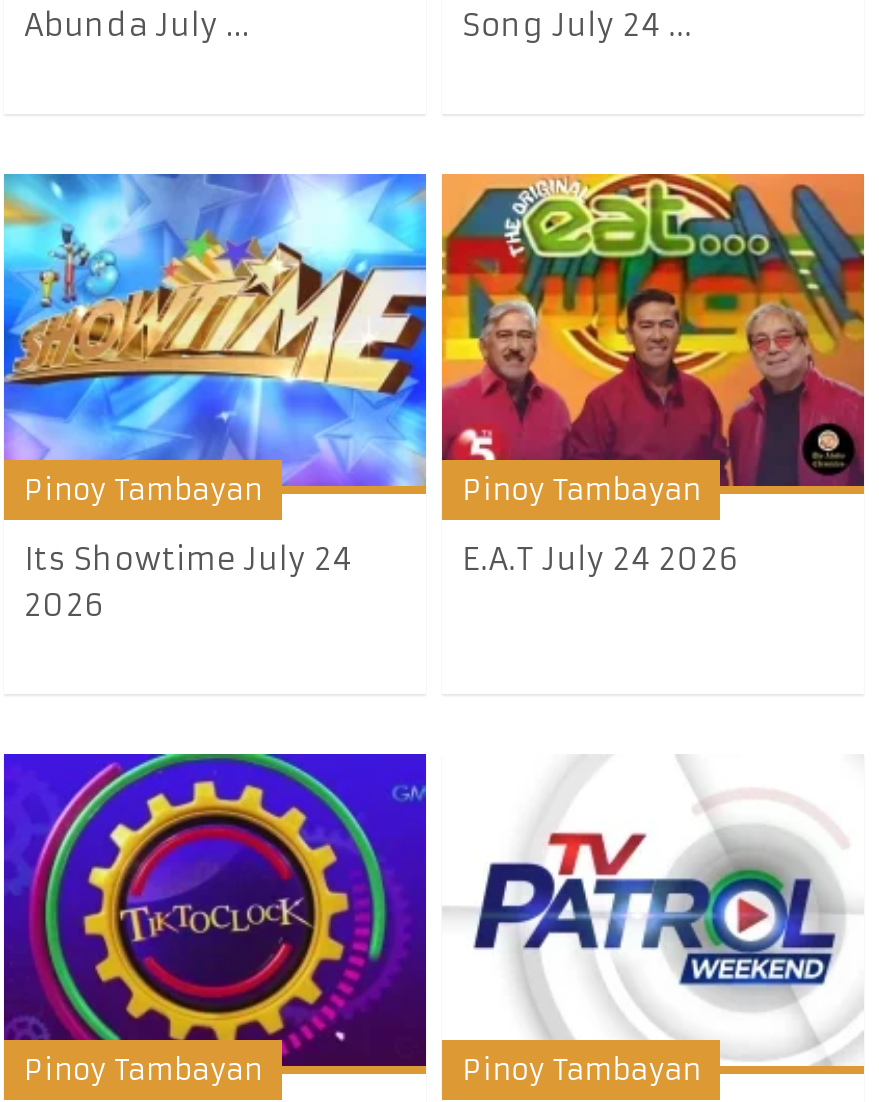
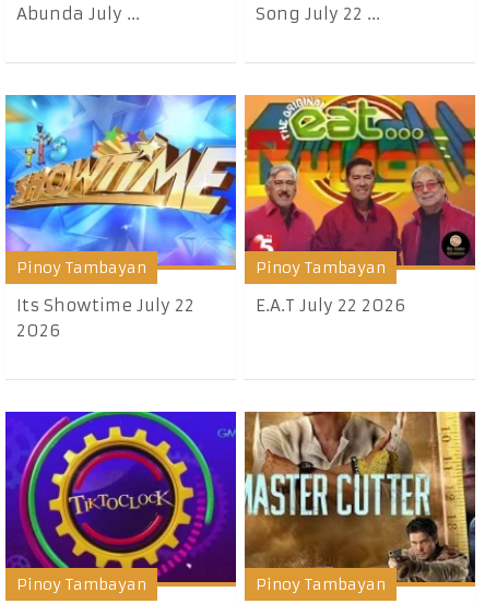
- Song July 24 ...
+ Song July 22 ...

- Its Showtime July 24
+ Its Showtime July 22

- E.A.T July 24 2026
+ E.A.T July 22 2026

- [image]
+ [image]
